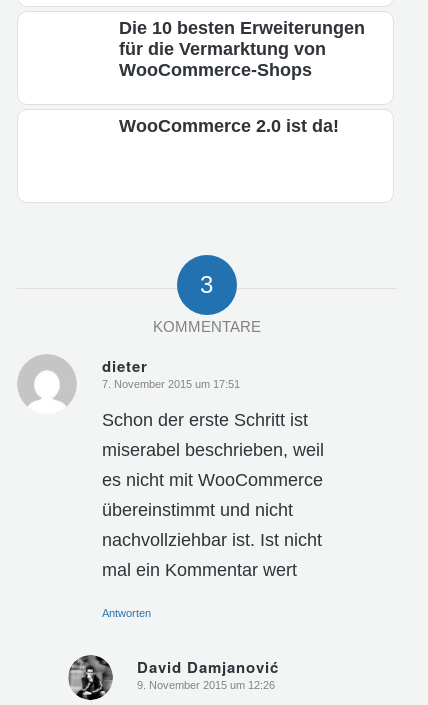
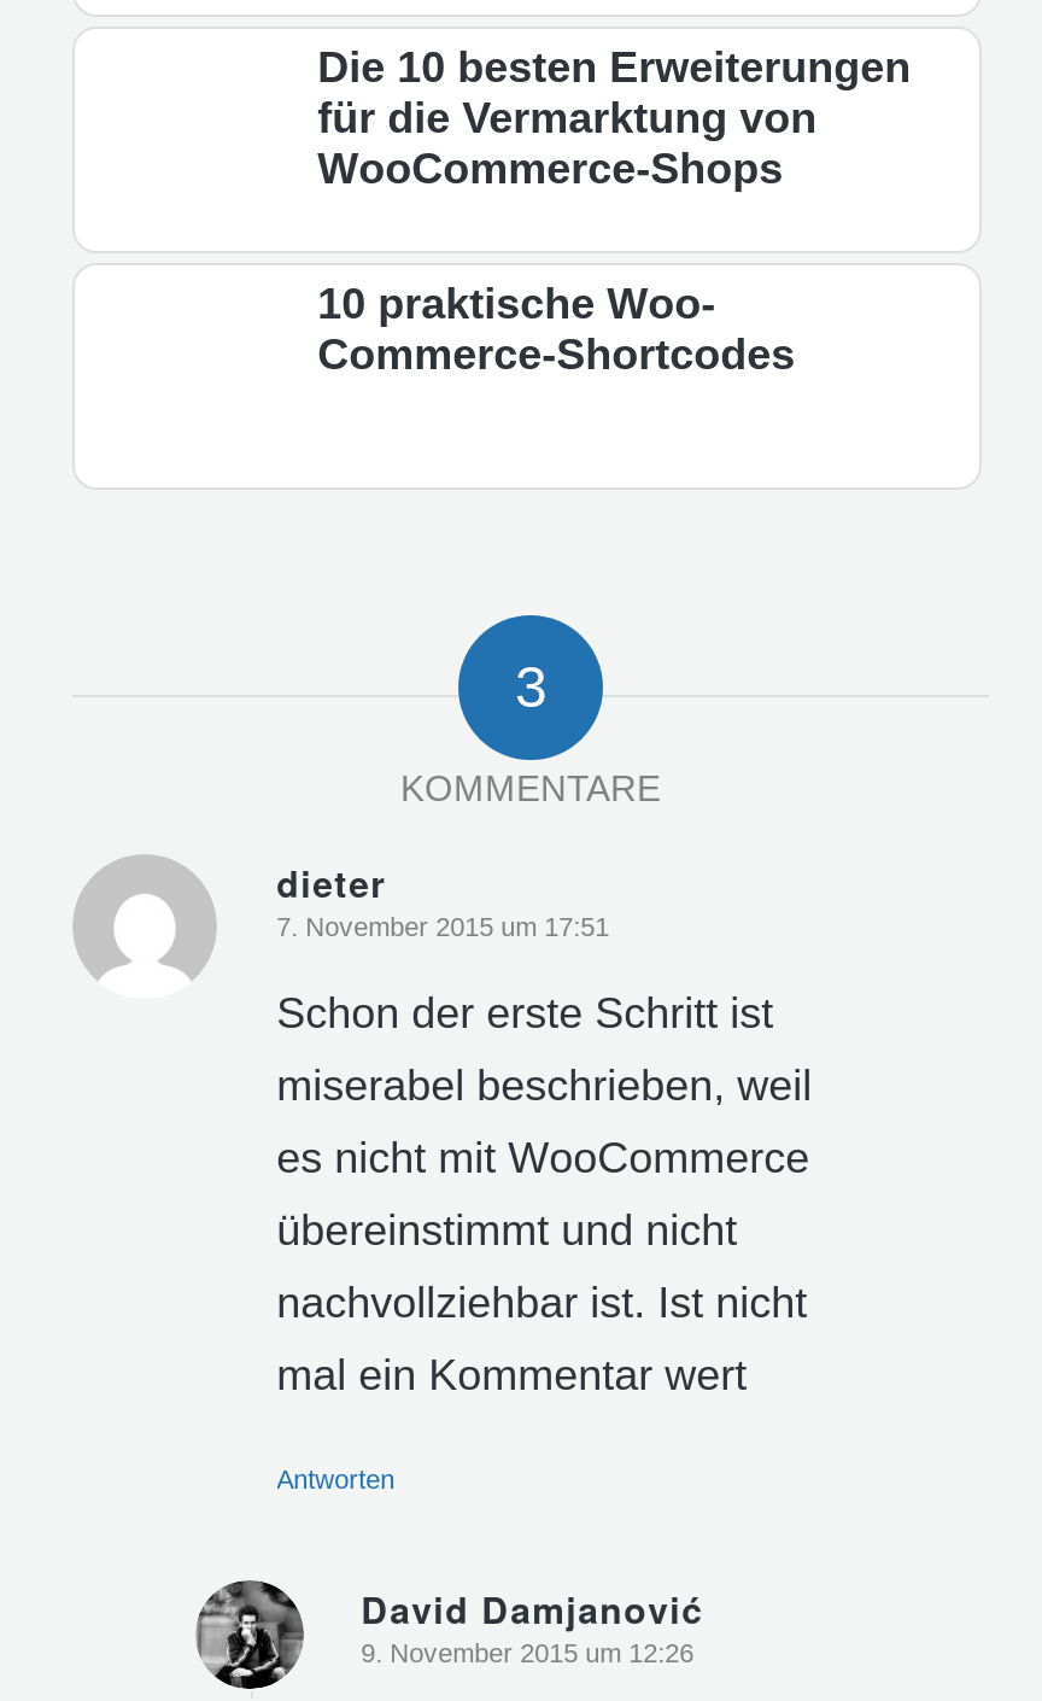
- WooCommerce 2.0 ist da!
+ 10 praktische Woo
+ Commerce-Shortcodes
